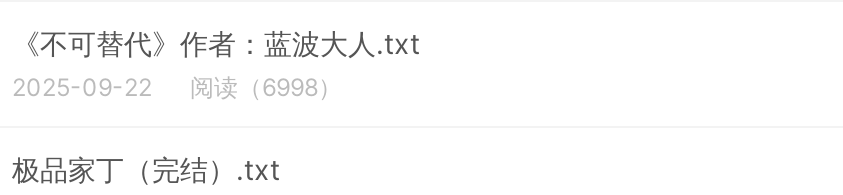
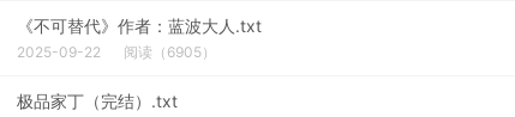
- 2025-09-22 阅读（6998）
+ 2025-09-22 阅读（6905）
